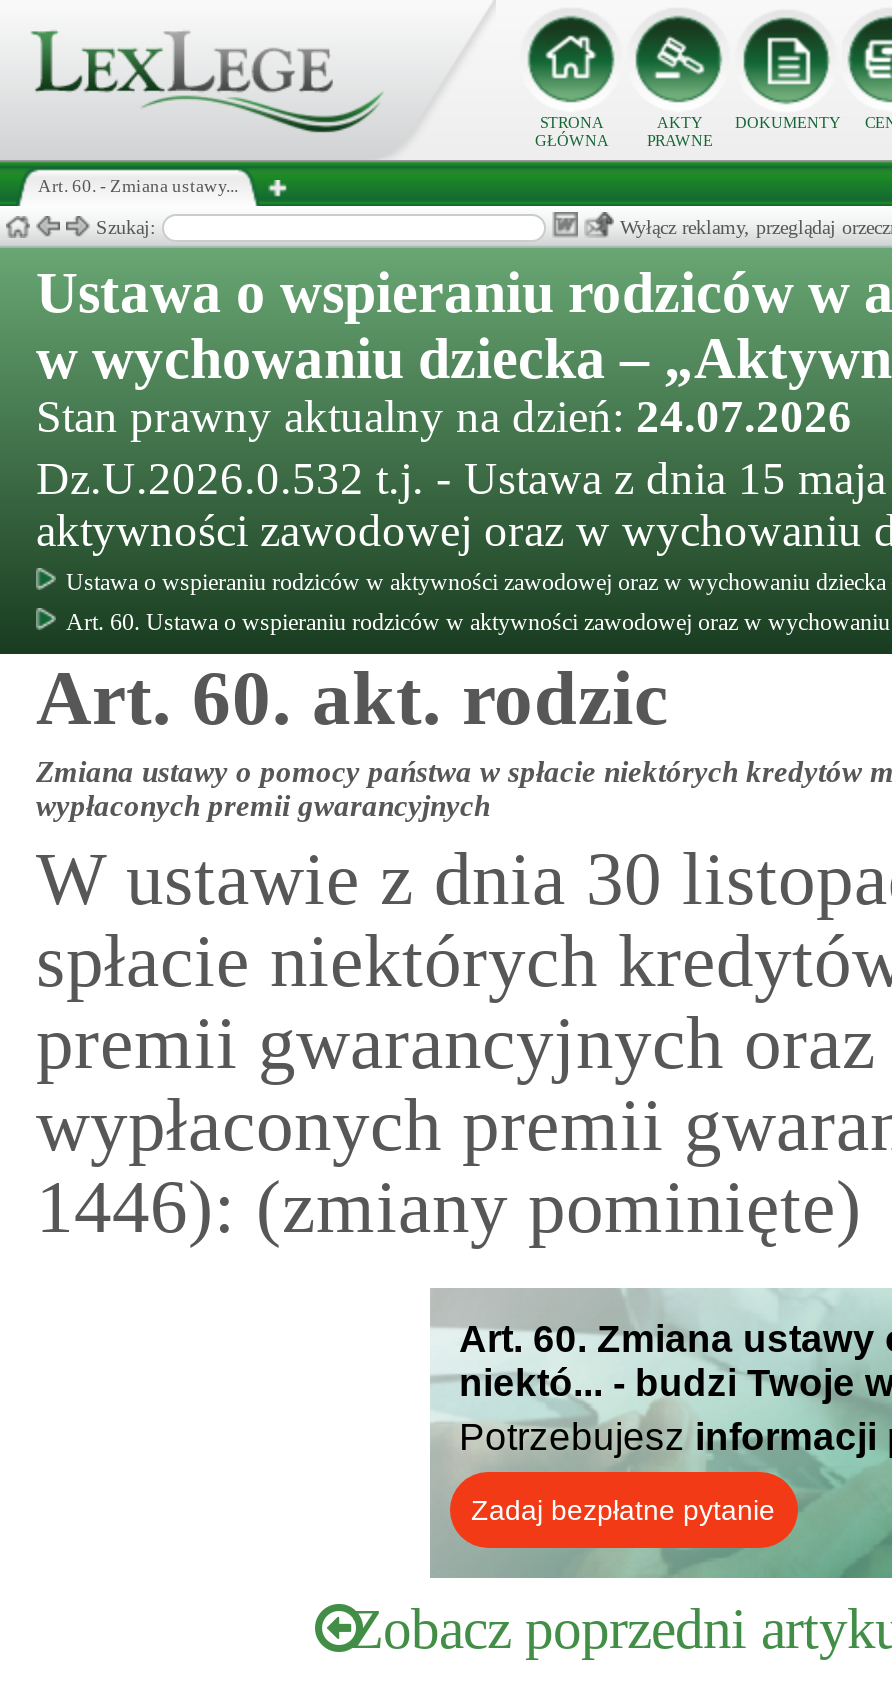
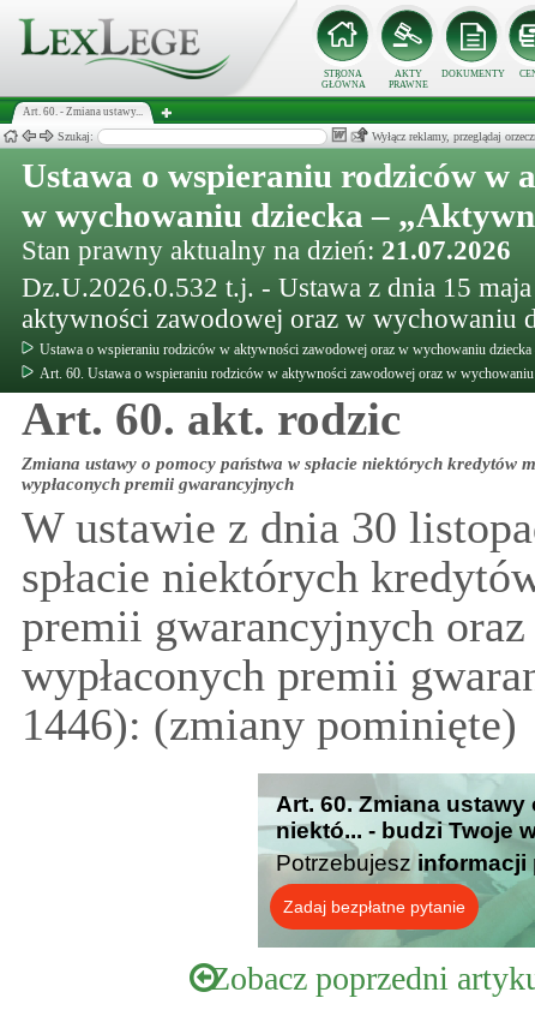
- Stan prawny aktualny na dzień: 24.07.2026
+ Stan prawny aktualny na dzień: 21.07.2026
